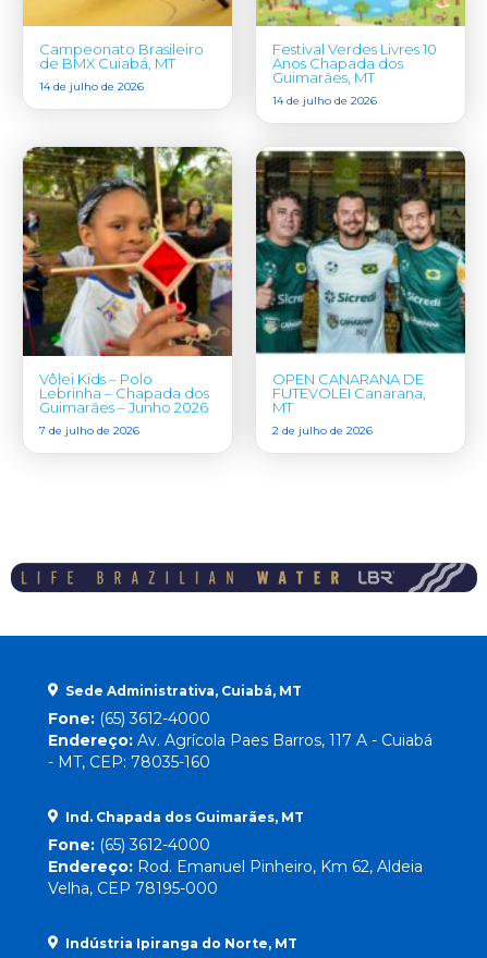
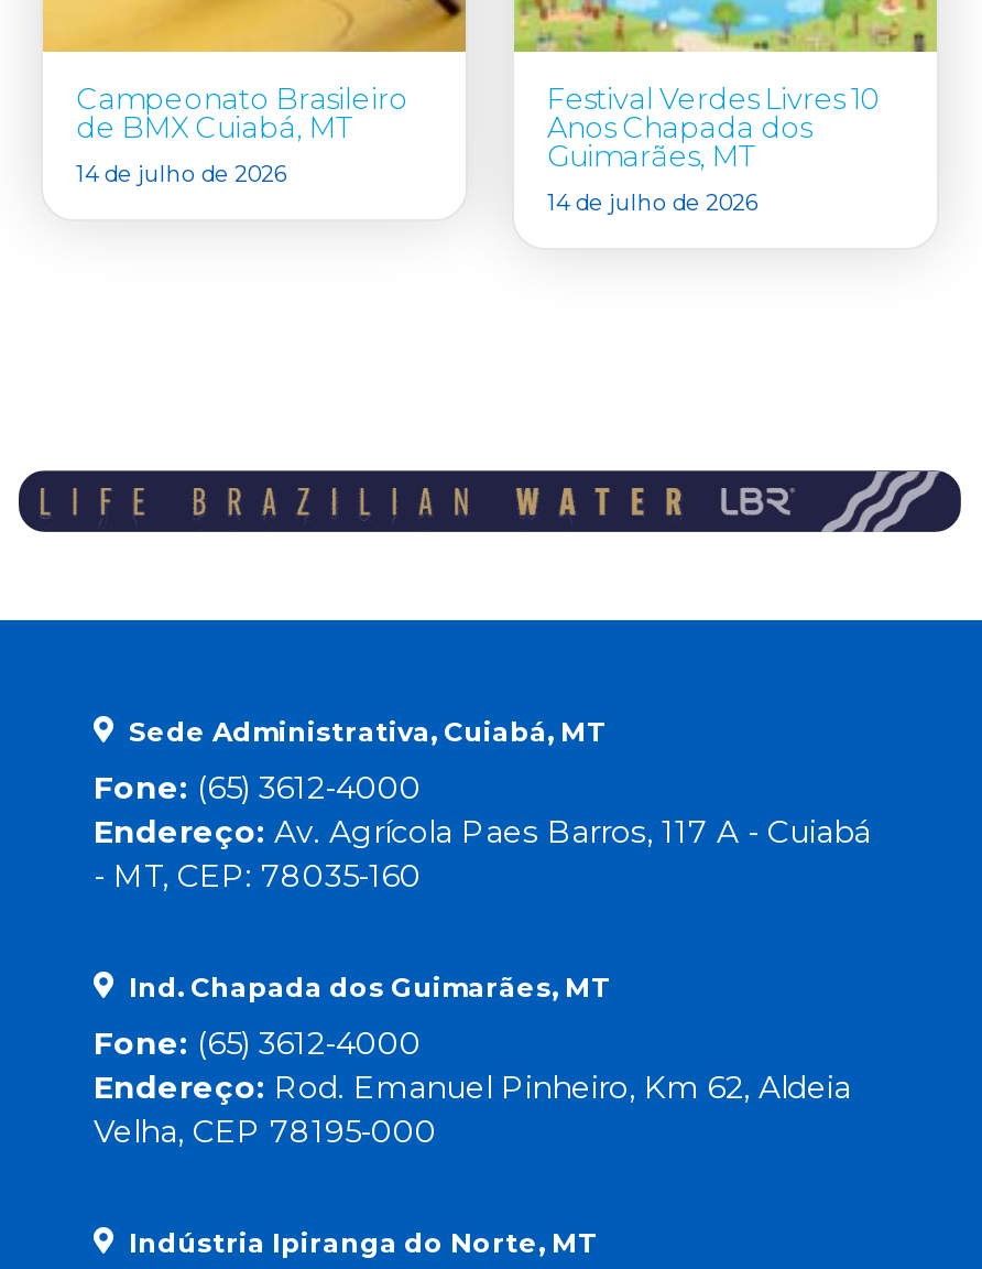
- [image]
- Vôlei Kids – Polo
- Lebrinha – Chapada dos
- Guimarães – Junho 2026
- 7 de julho de 2026

- [image]
- OPEN CANARANA DE
- FUTEVOLEI Canarana,
- MT
- 2 de julho de 2026
